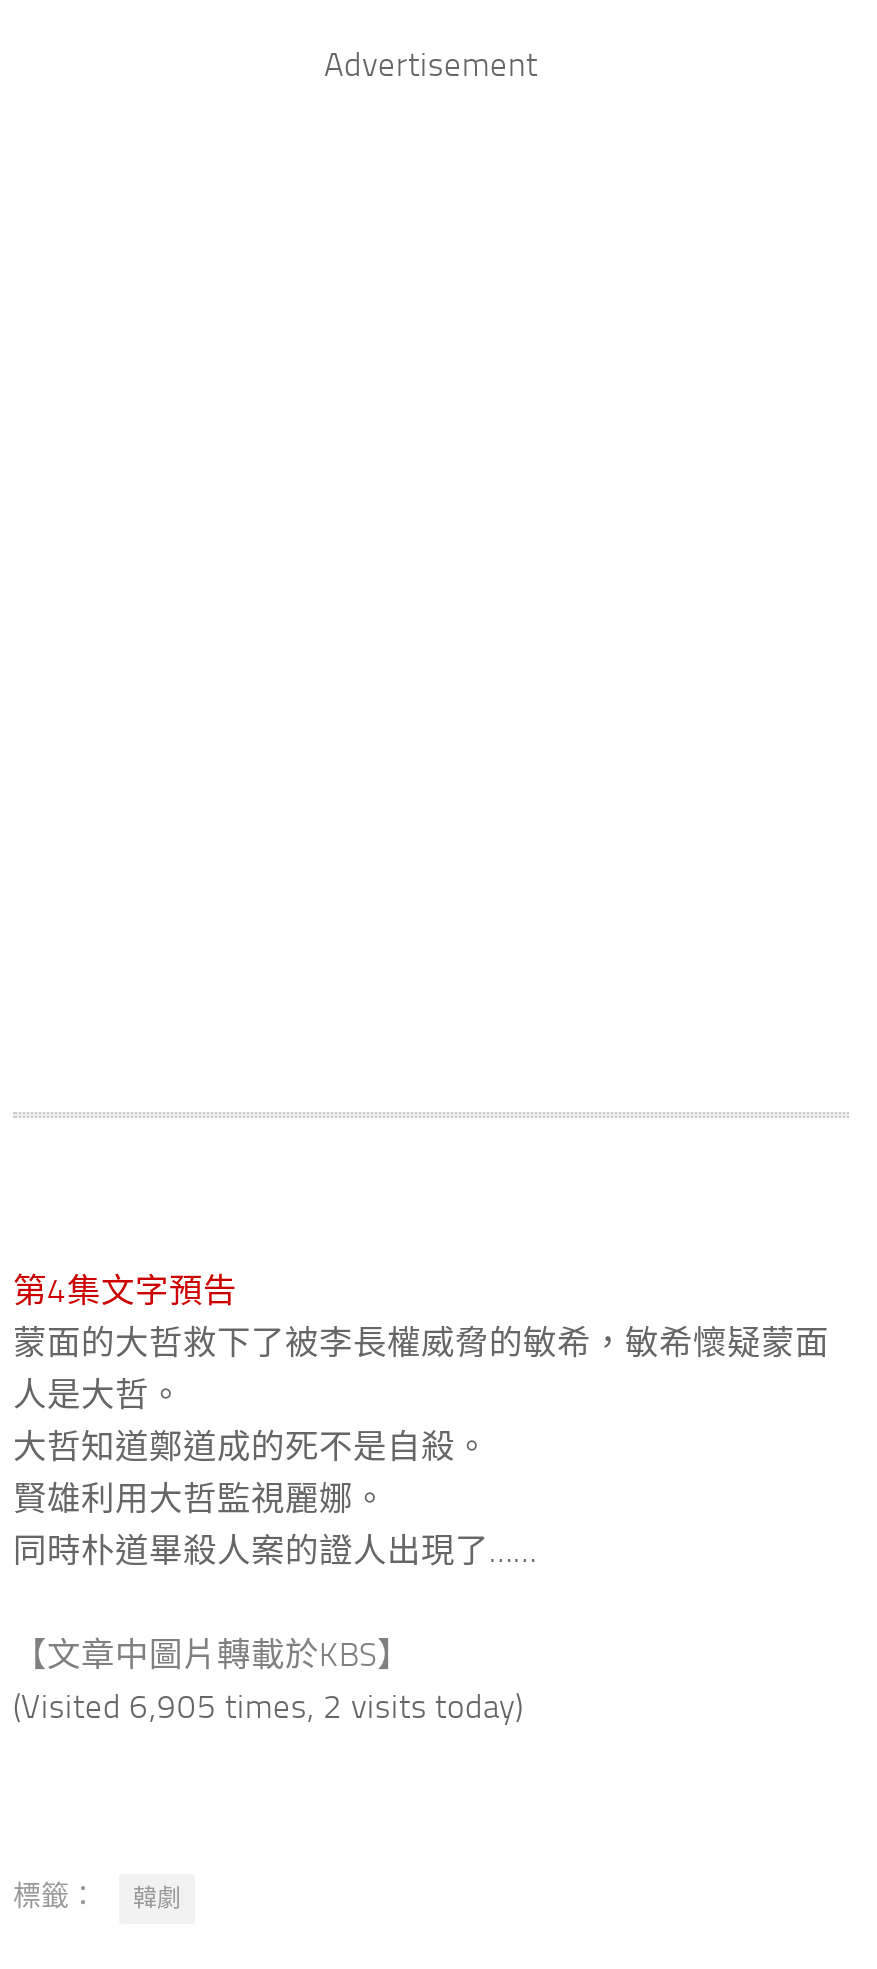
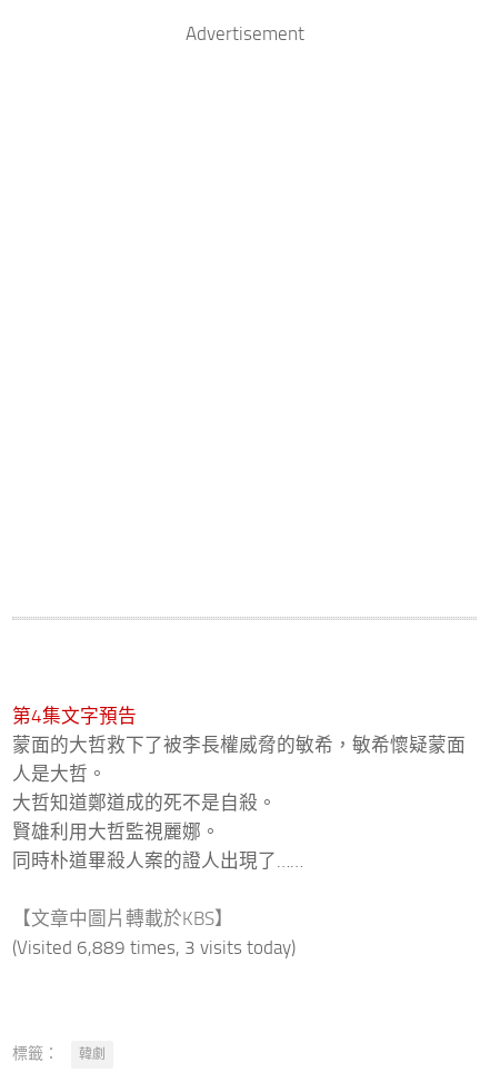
- (Visited 6,905 times, 2 visits today)
+ (Visited 6,889 times, 3 visits today)
